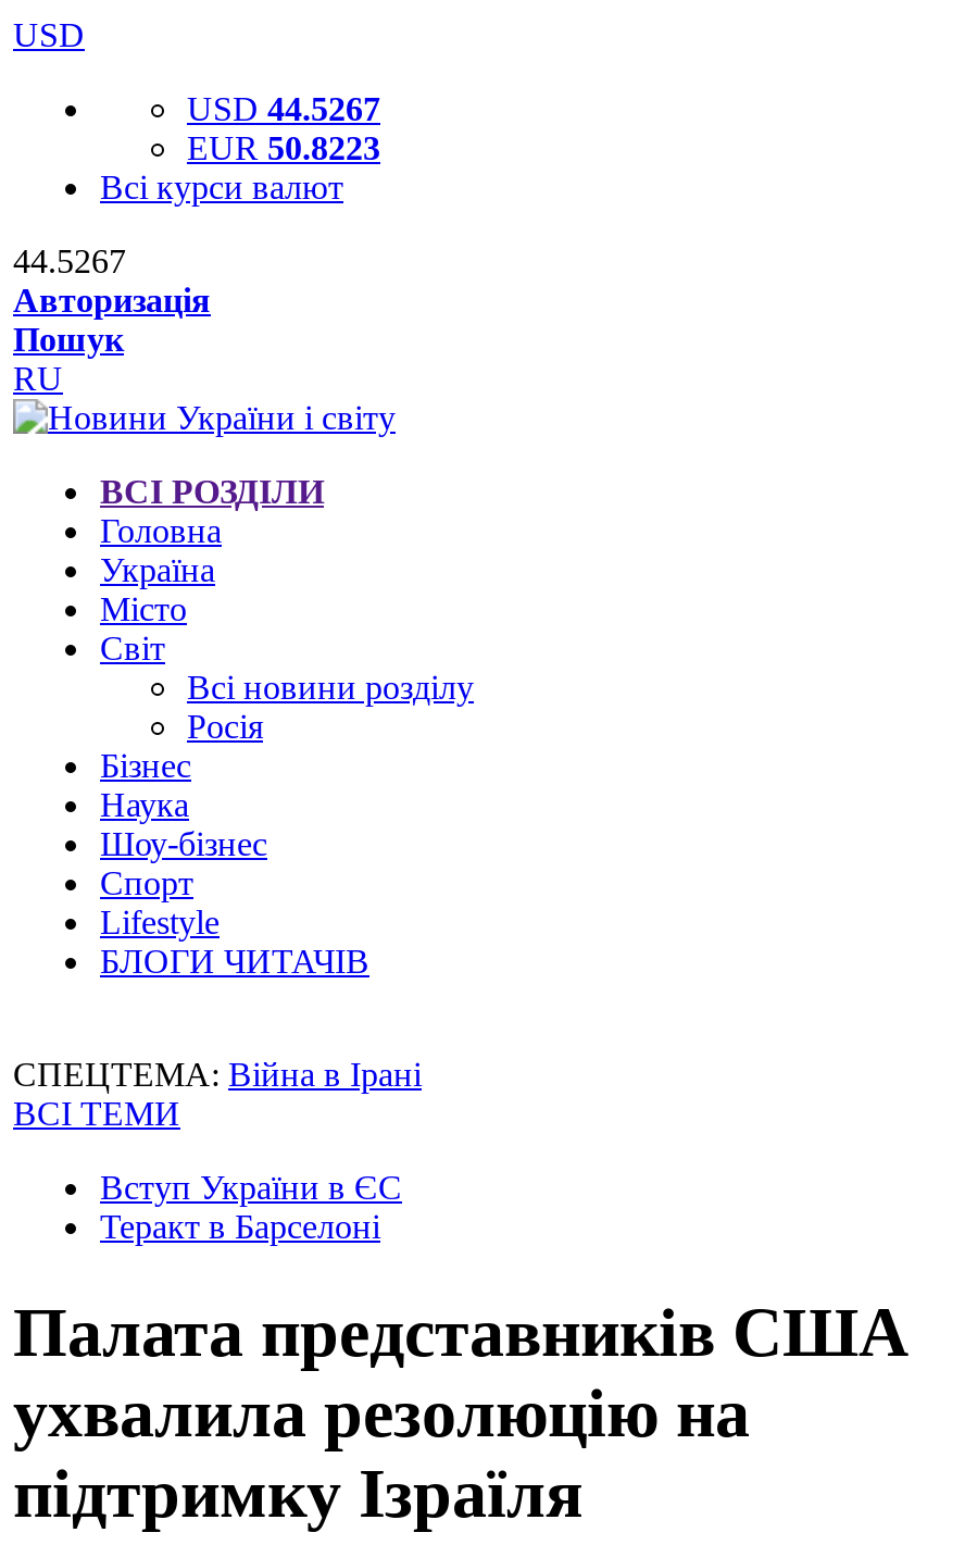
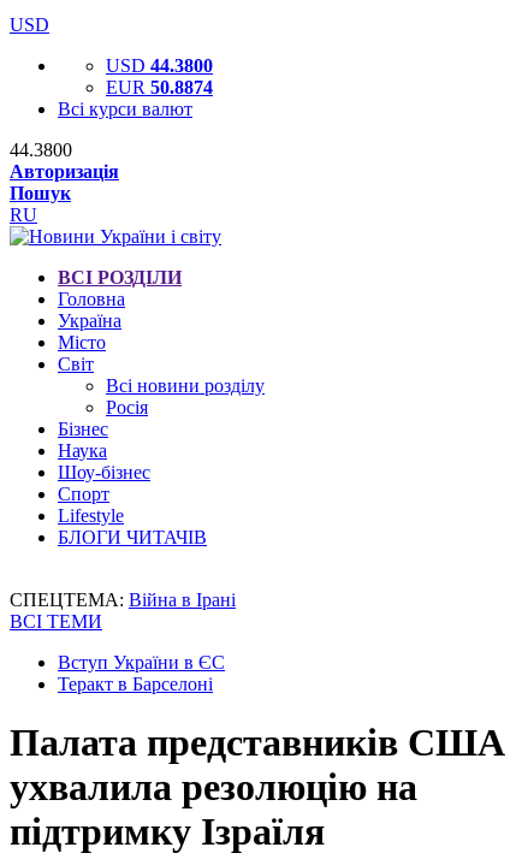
- USD 44.5267
+ USD 44.3800

- EUR 50.8223
+ EUR 50.8874

- 44.5267
+ 44.3800
